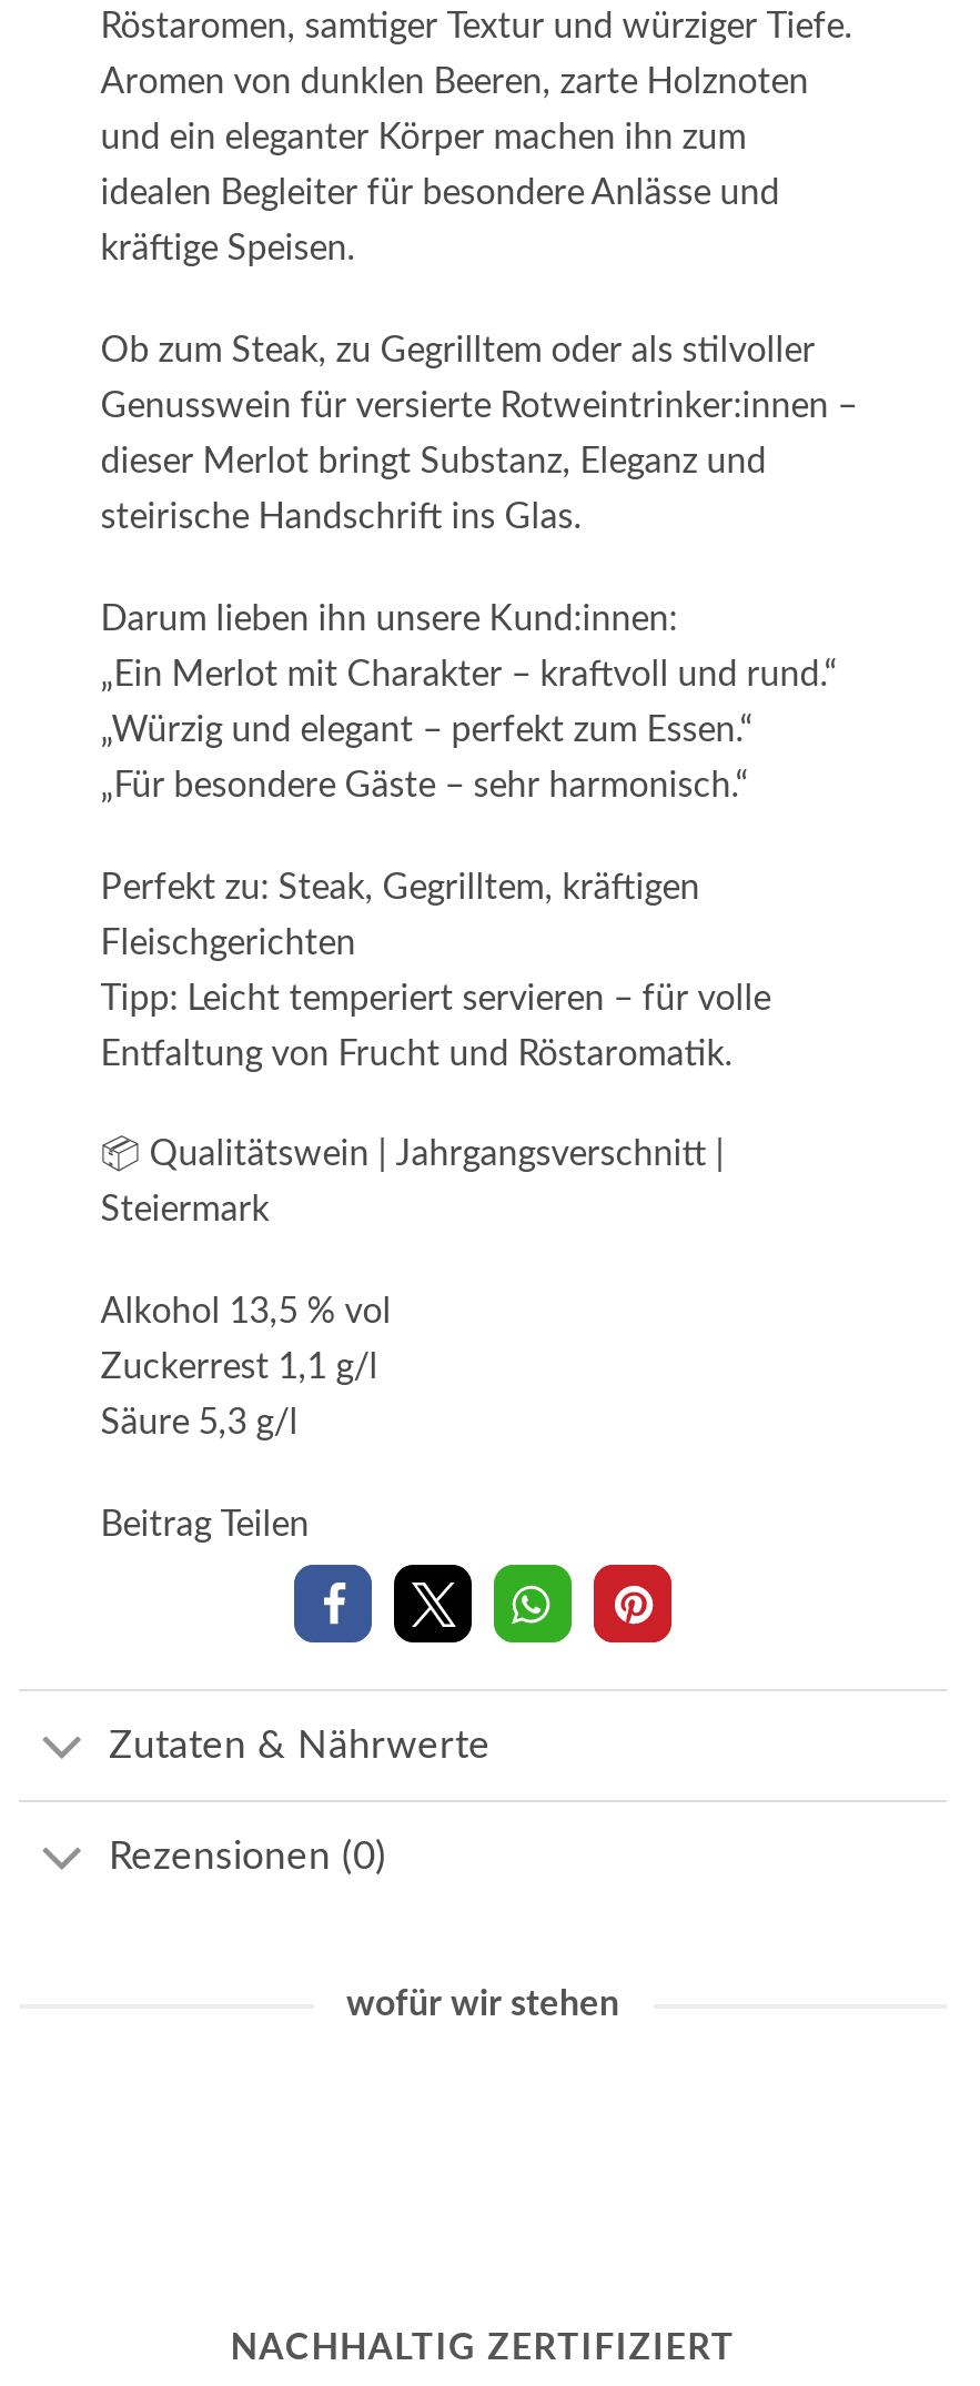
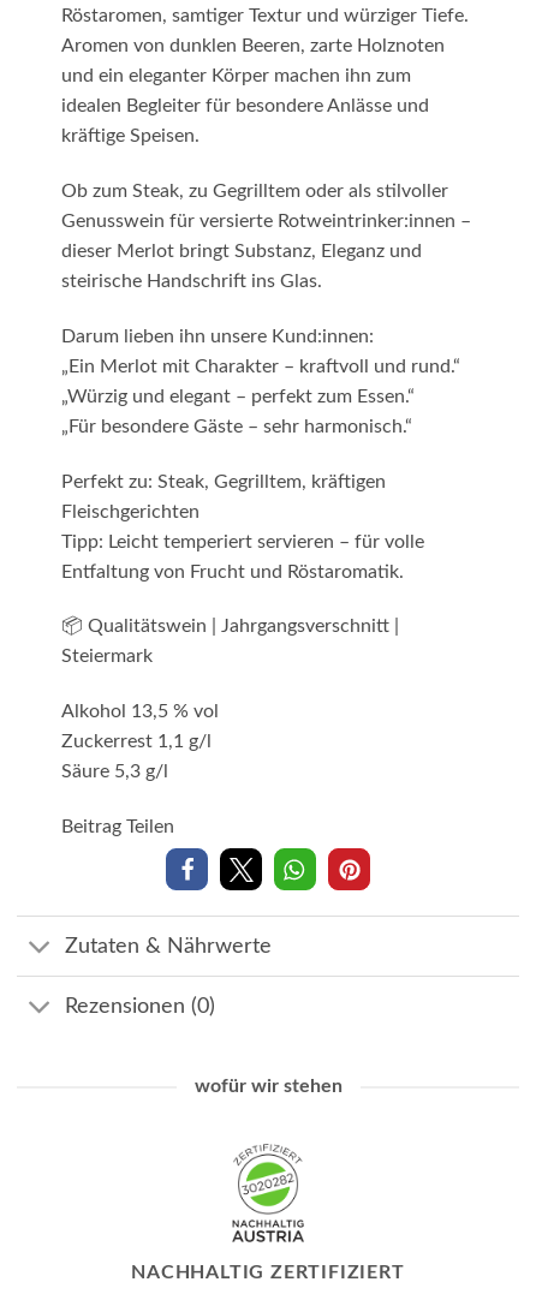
+ [image]
